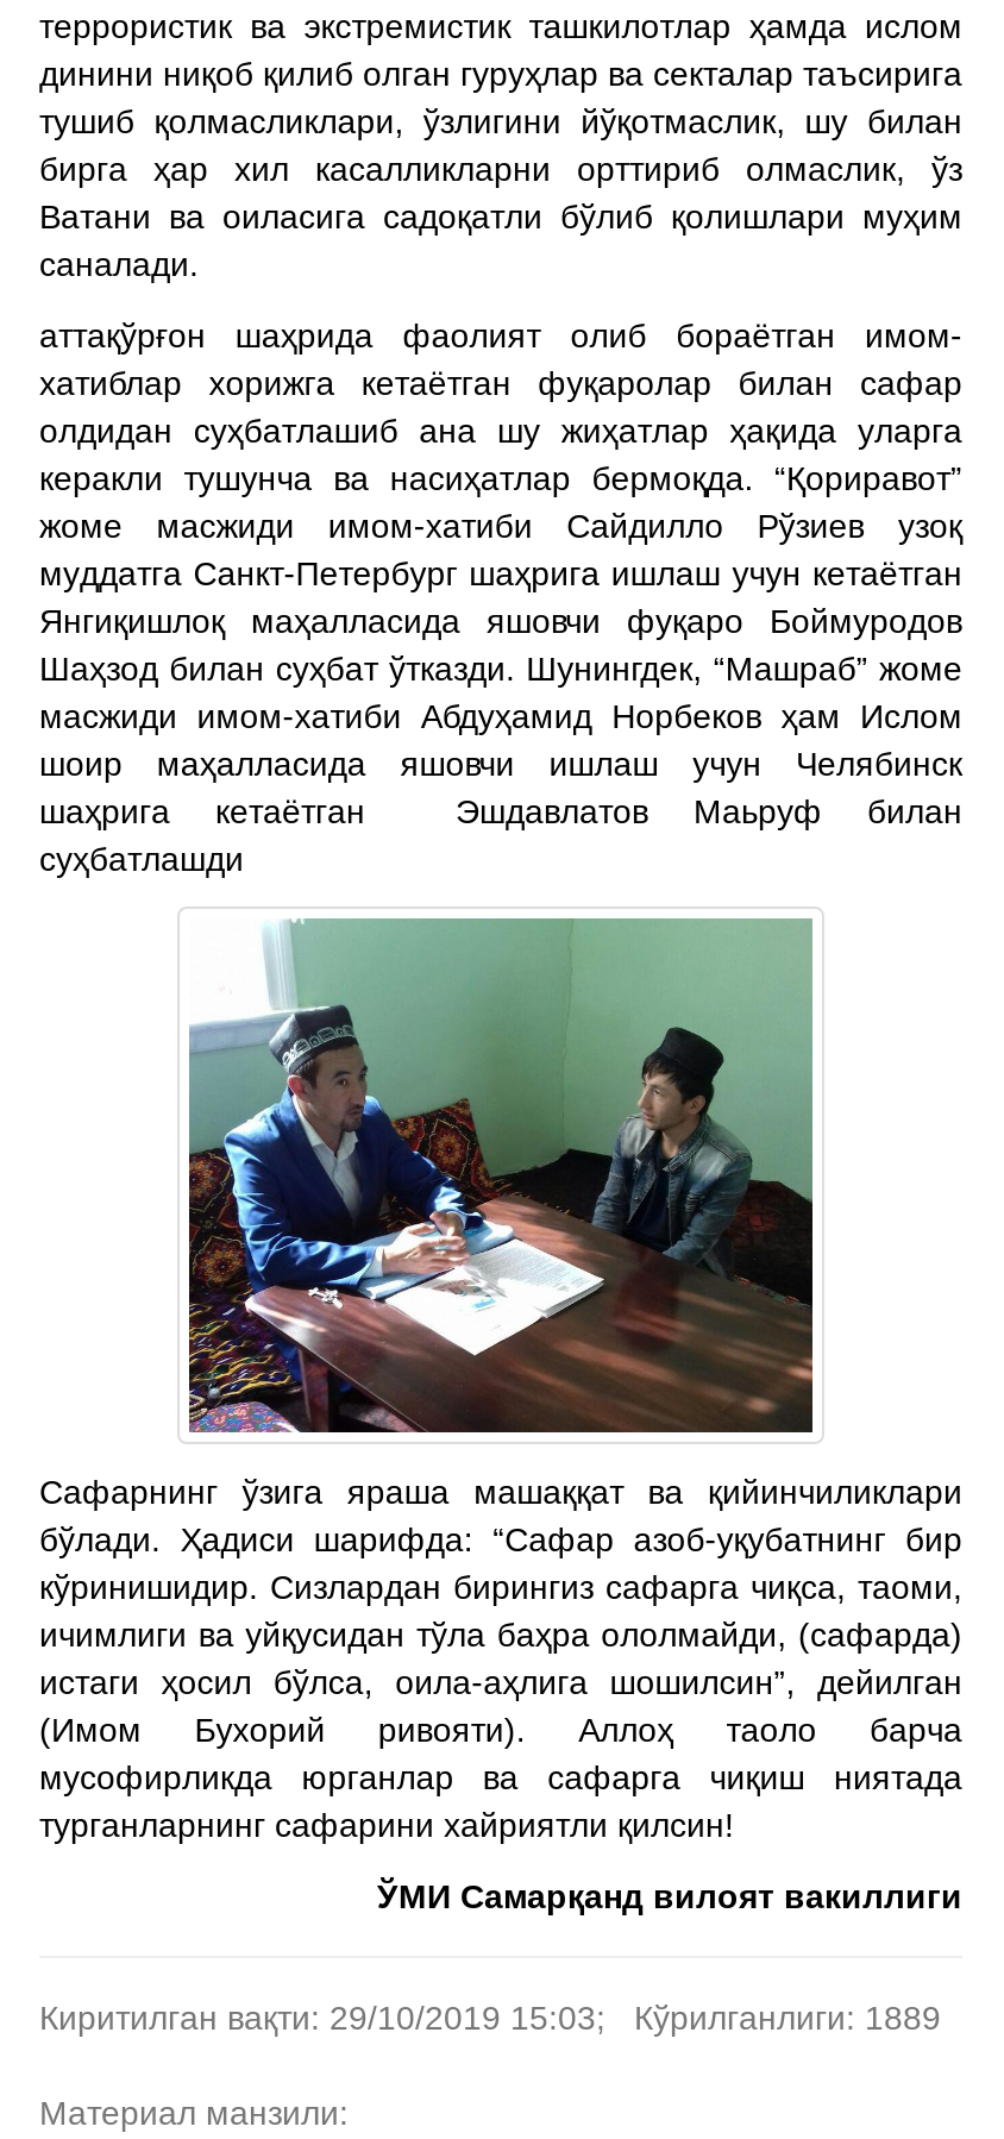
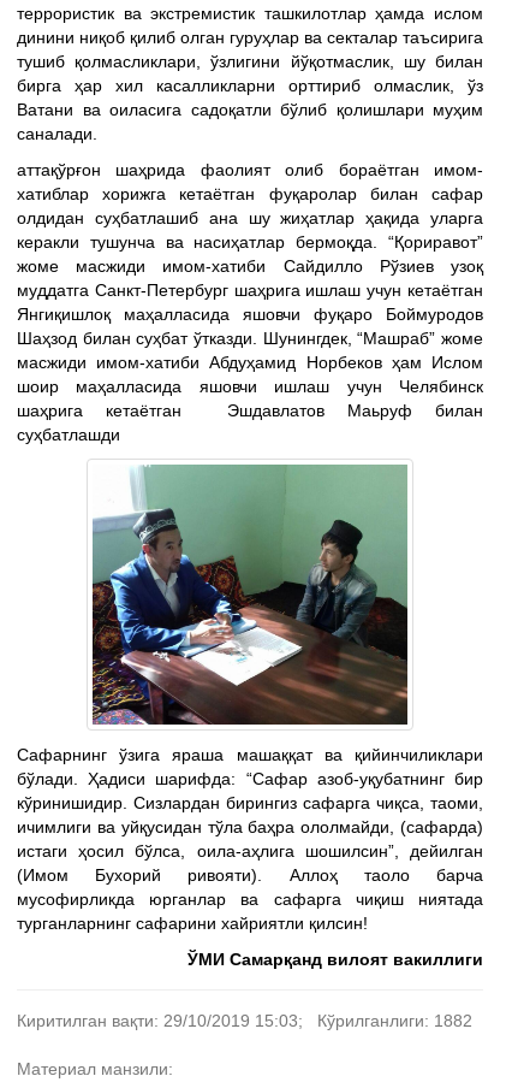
- Киритилган вақти: 29/10/2019 15:03; Кўрилганлиги: 1889
+ Киритилган вақти: 29/10/2019 15:03; Кўрилганлиги: 1882
